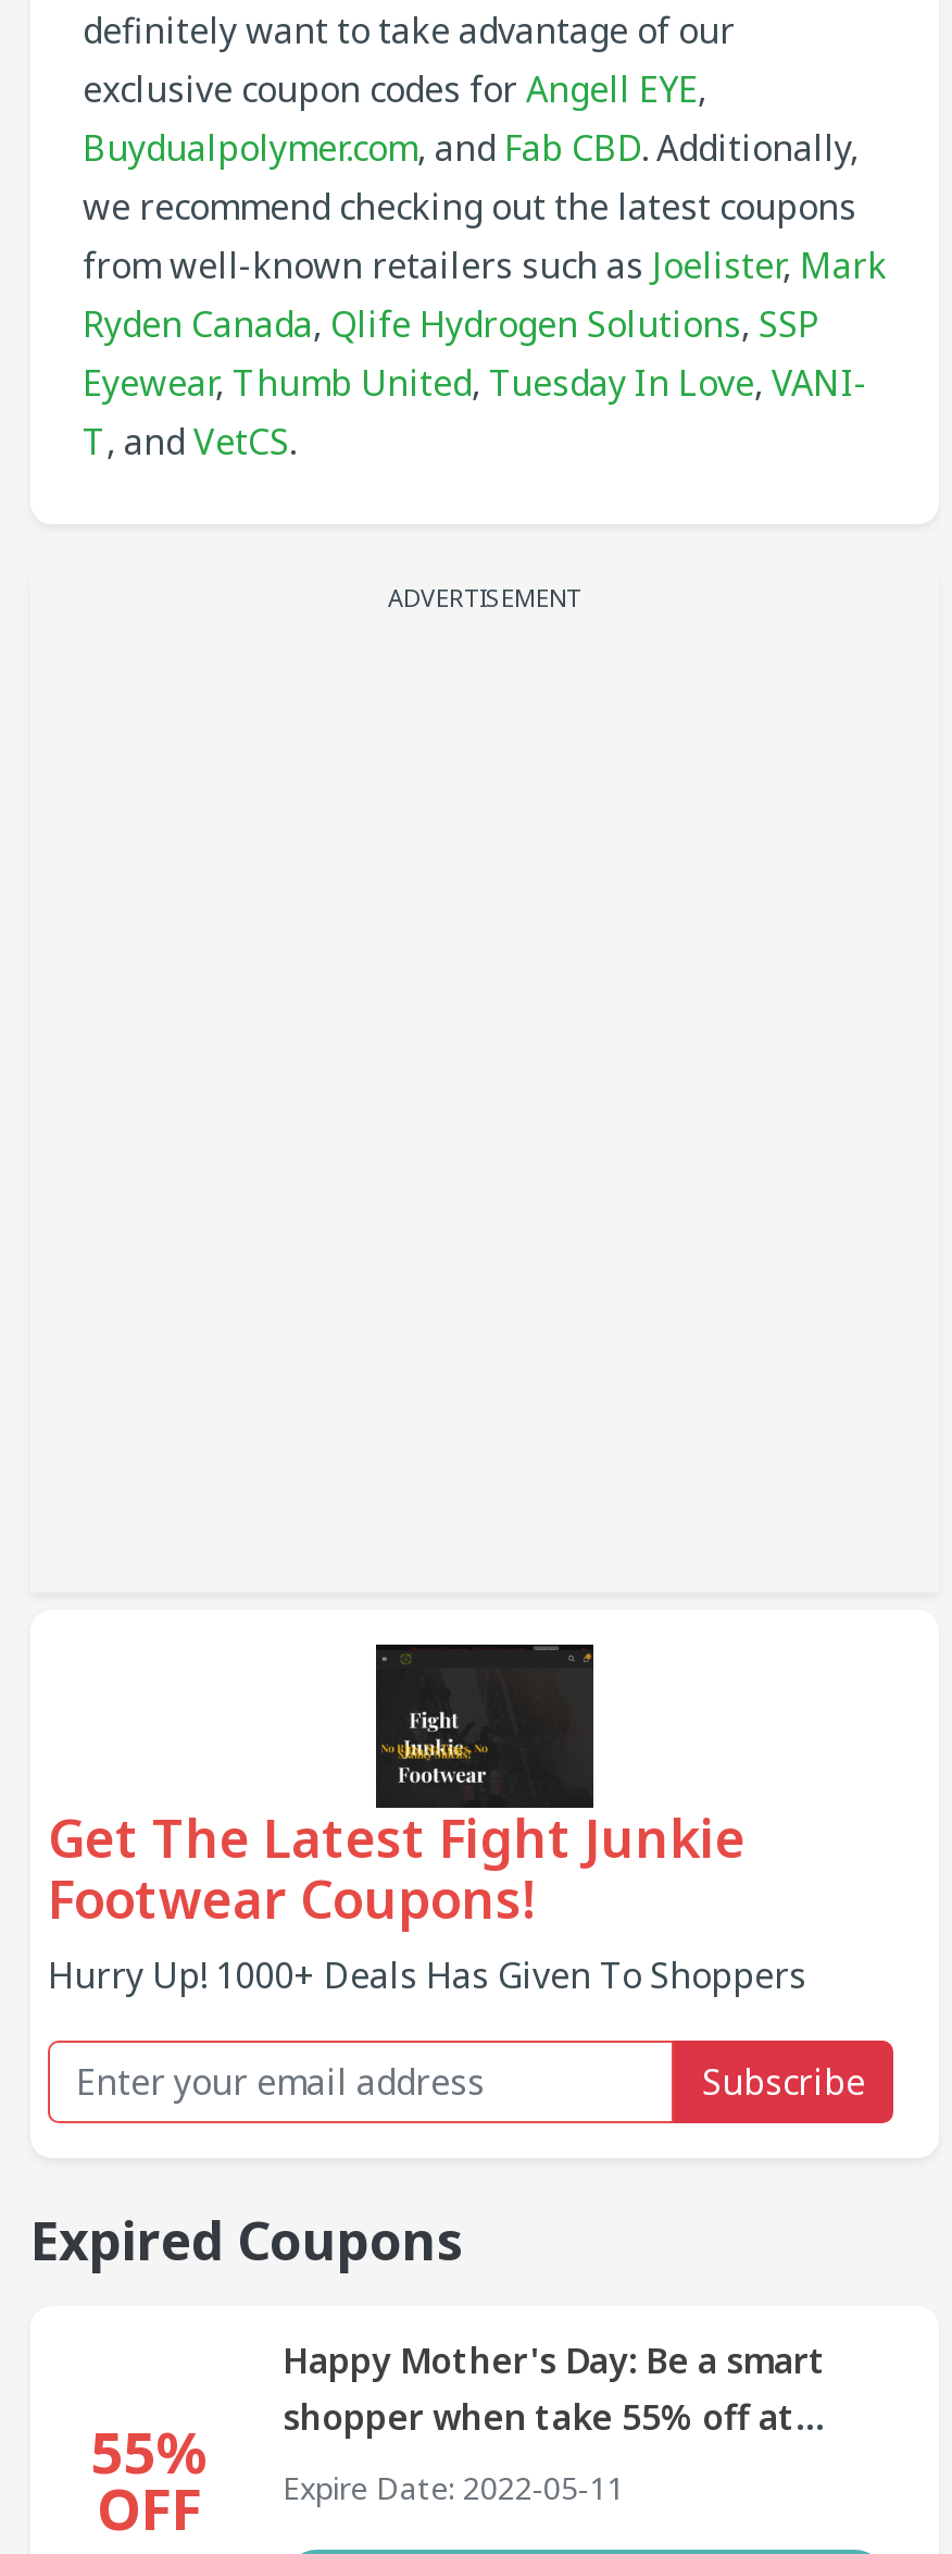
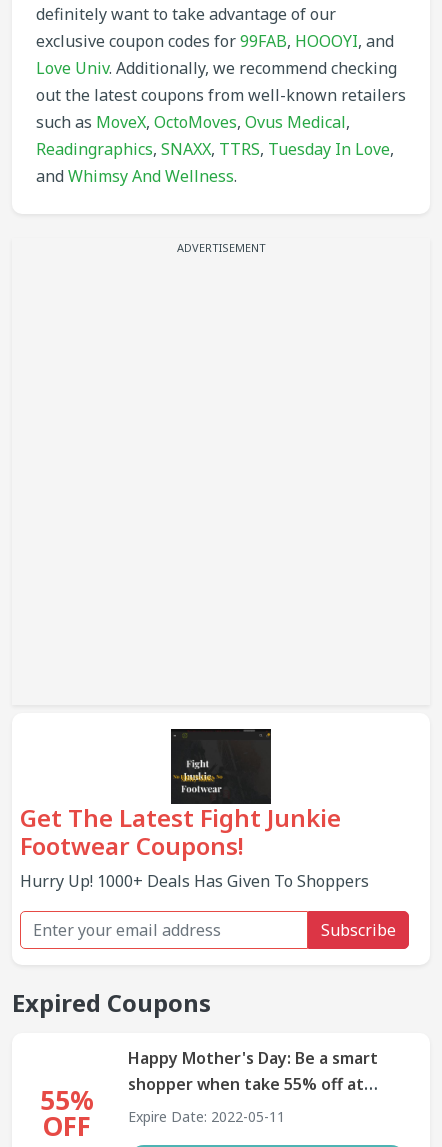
- exclusive coupon codes for Angell EYE,
- Buydualpolymer.com, and Fab CBD. Additionally,
- we recommend checking out the latest coupons
- from well-known retailers such as Joelister, Mark
- Ryden Canada, Qlife Hydrogen Solutions, SSP
- Eyewear, Thumb United, Tuesday In Love, VANI-
- T, and VetCS.
+ exclusive coupon codes for 99FAB, HOOOYI, and
+ Love Univ. Additionally, we recommend checking
+ out the latest coupons from well-known retailers
+ such as MoveX, OctoMoves, Ovus Medical,
+ Readingraphics, SNAXX, TTRS, Tuesday In Love,
+ and Whimsy And Wellness.
